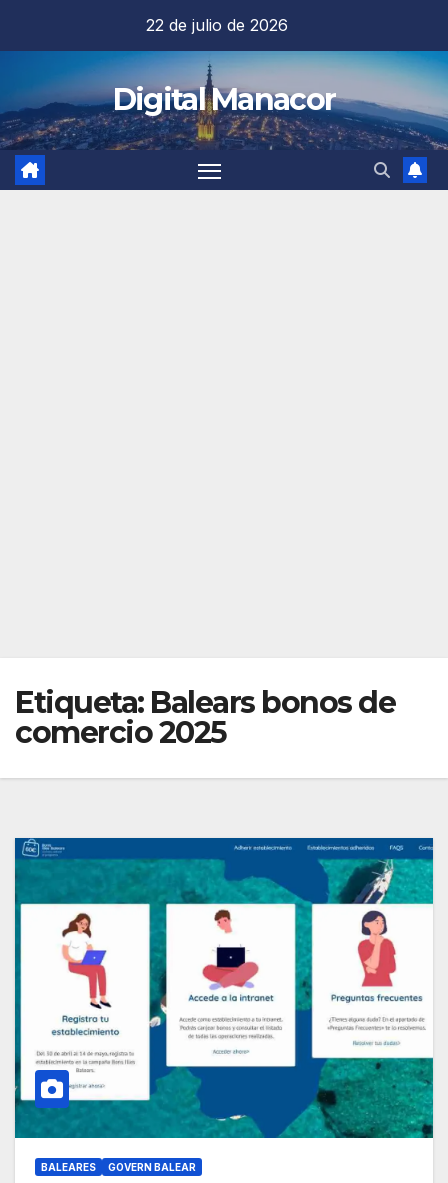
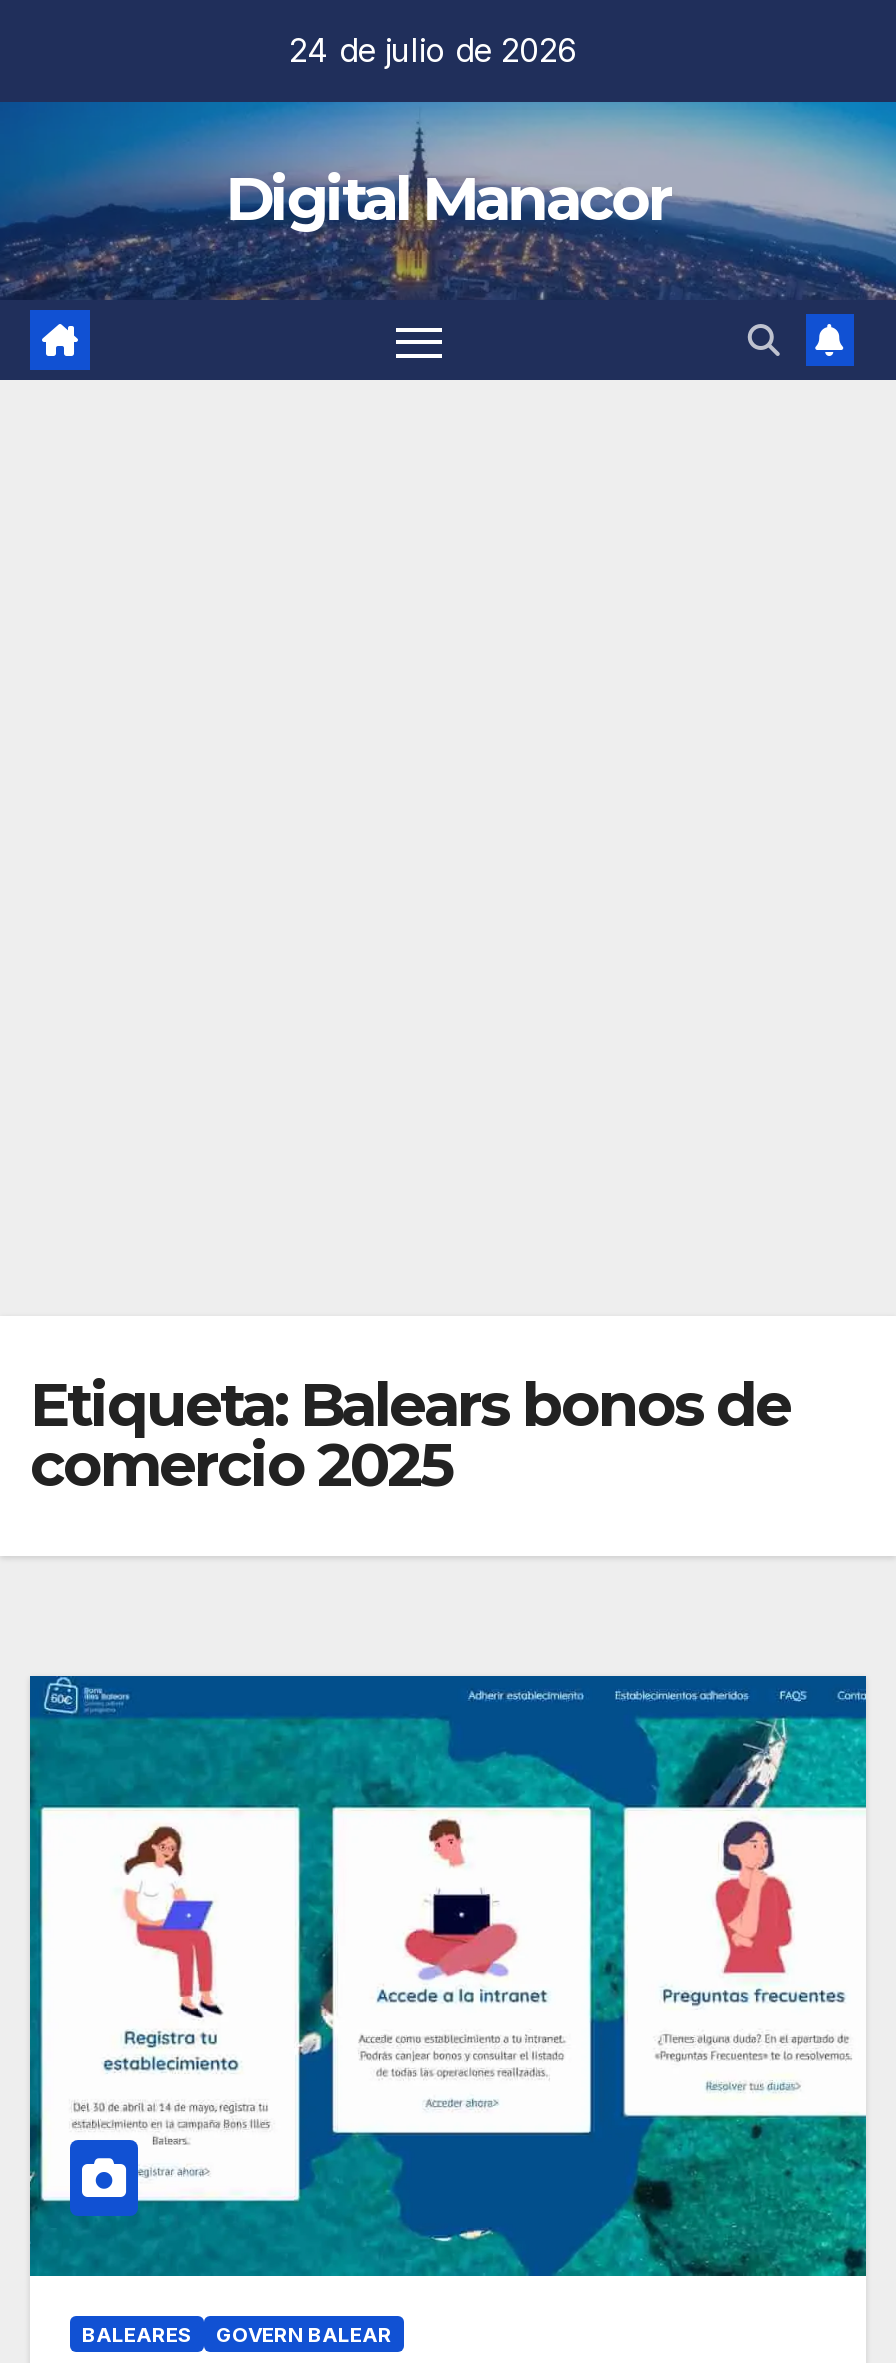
- 22 de julio de 2026
+ 24 de julio de 2026
